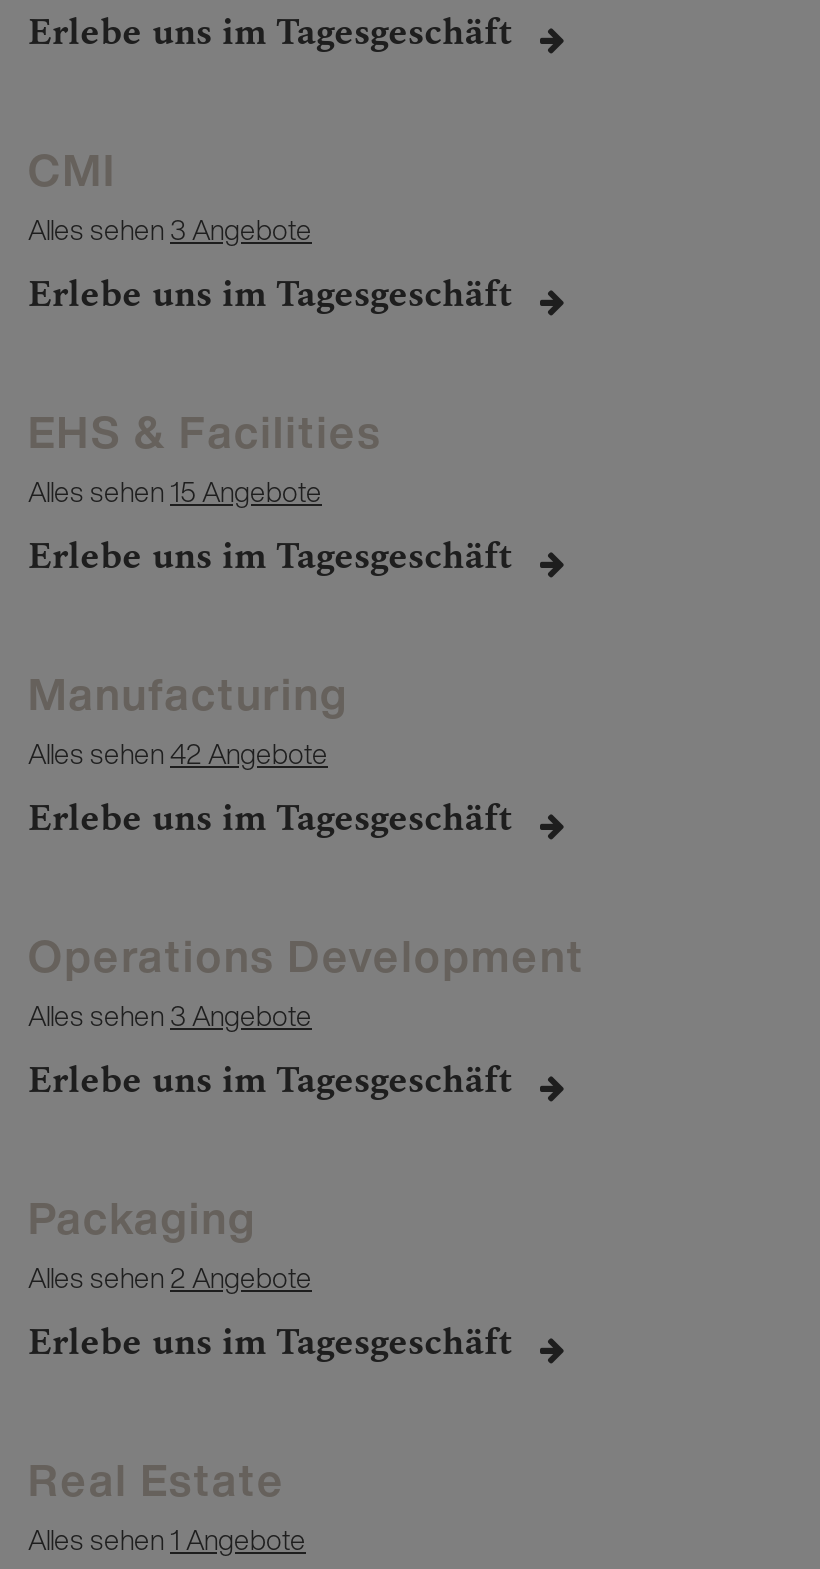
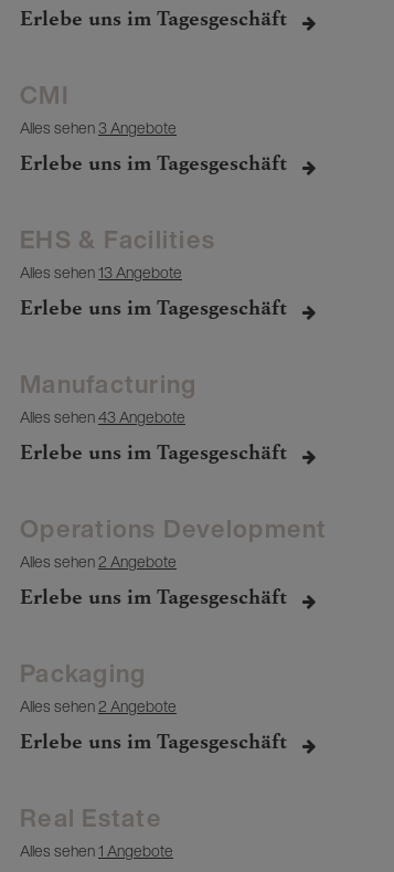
- Alles sehen 15 Angebote
+ Alles sehen 13 Angebote

- Alles sehen 42 Angebote
+ Alles sehen 43 Angebote

- Alles sehen 3 Angebote
+ Alles sehen 2 Angebote
